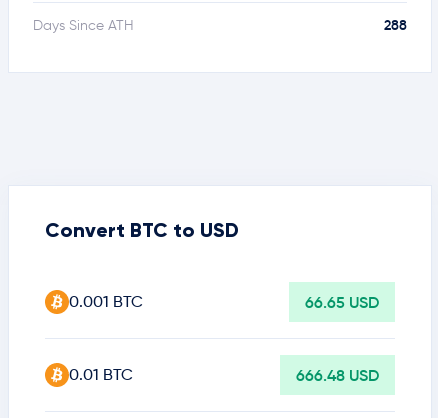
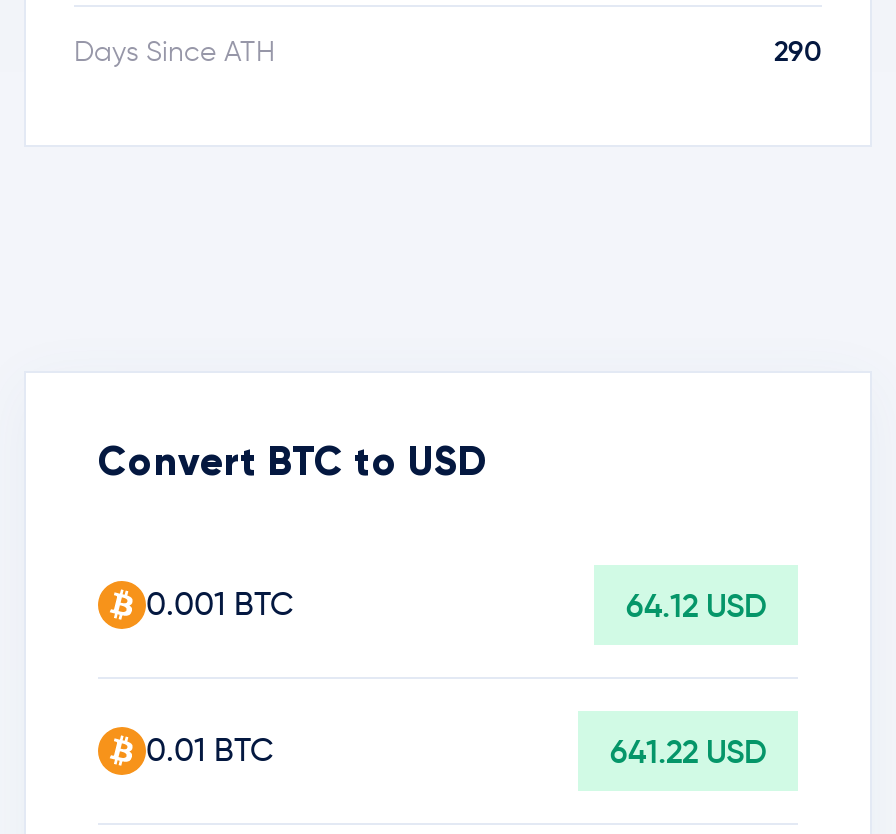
- 288
+ 290

- 66.65 USD
+ 64.12 USD

- 666.48 USD
+ 641.22 USD
